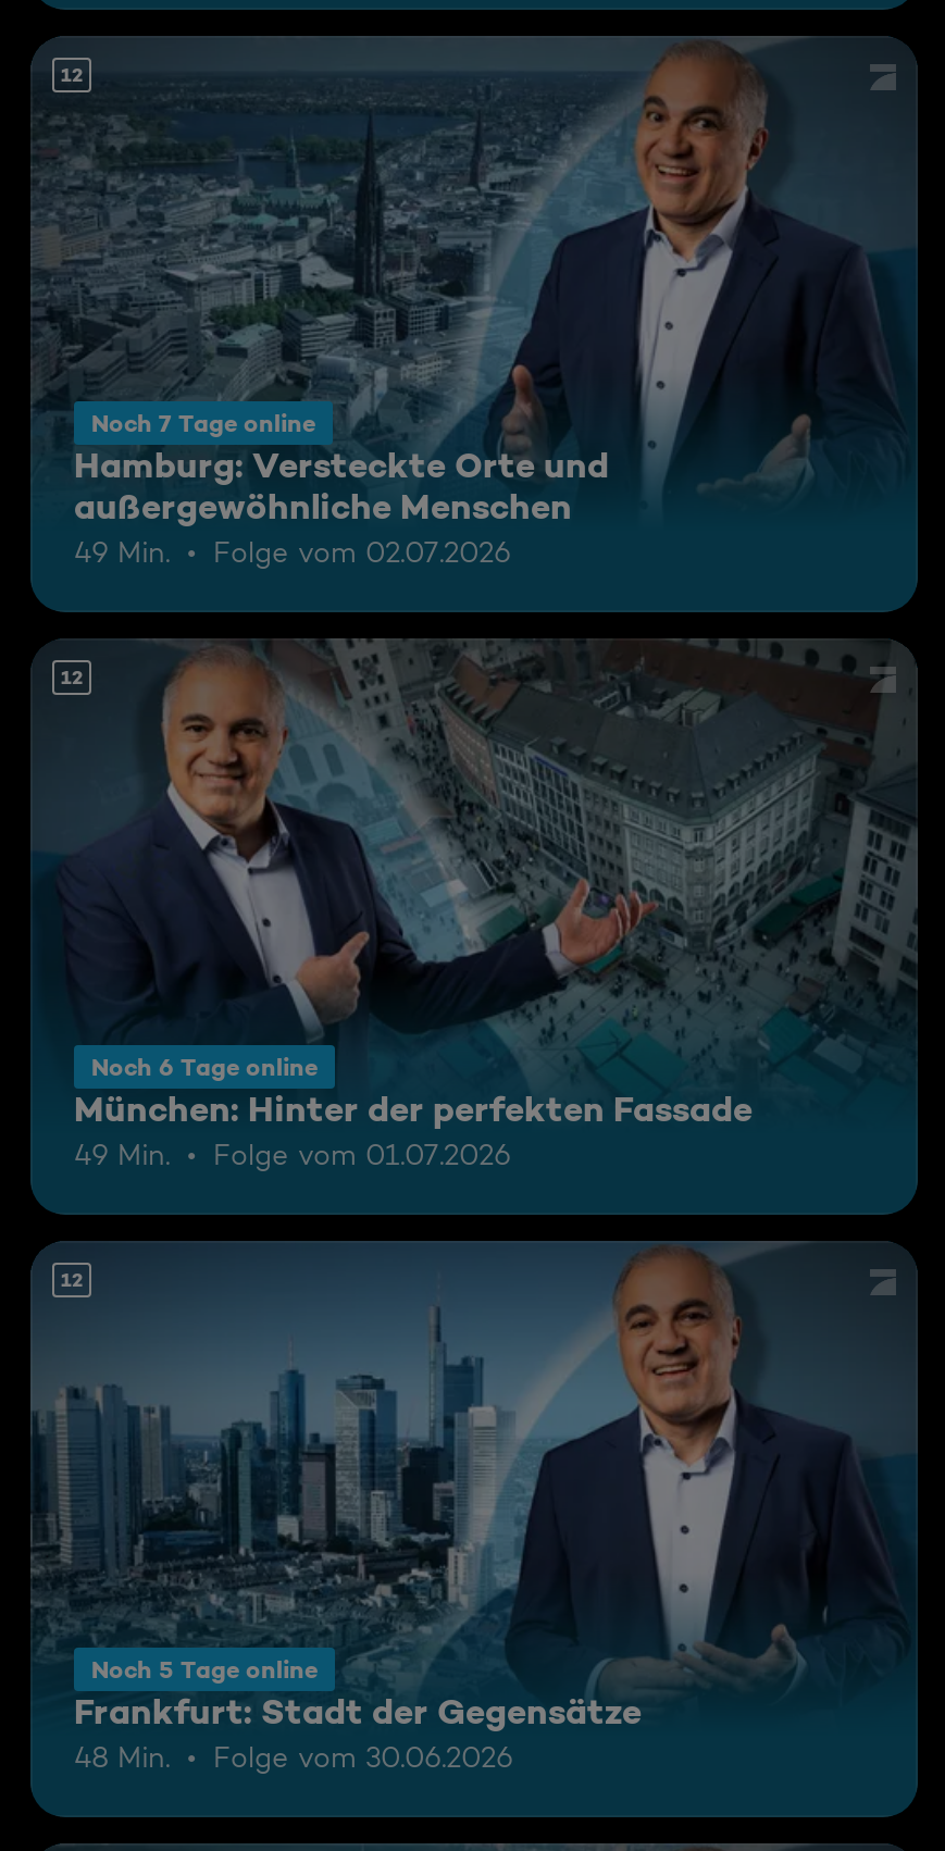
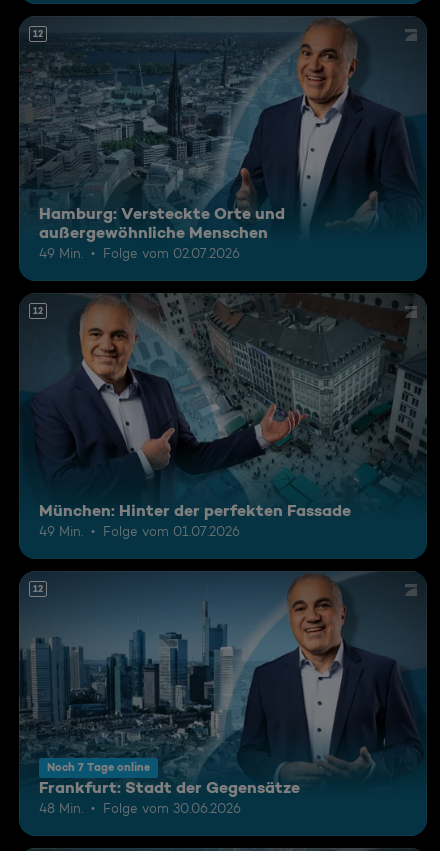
moved down: Noch 7 Tage online

- Noch 6 Tage online

- Noch 5 Tage online
